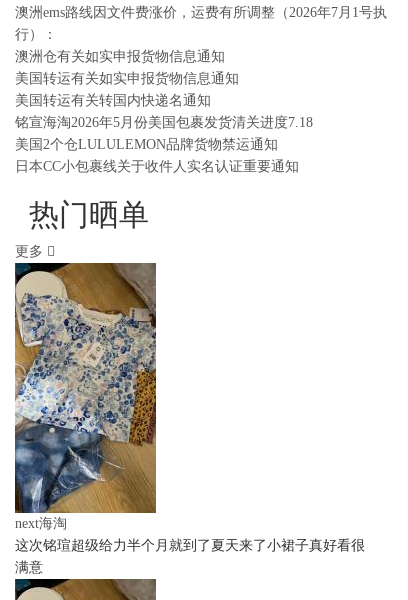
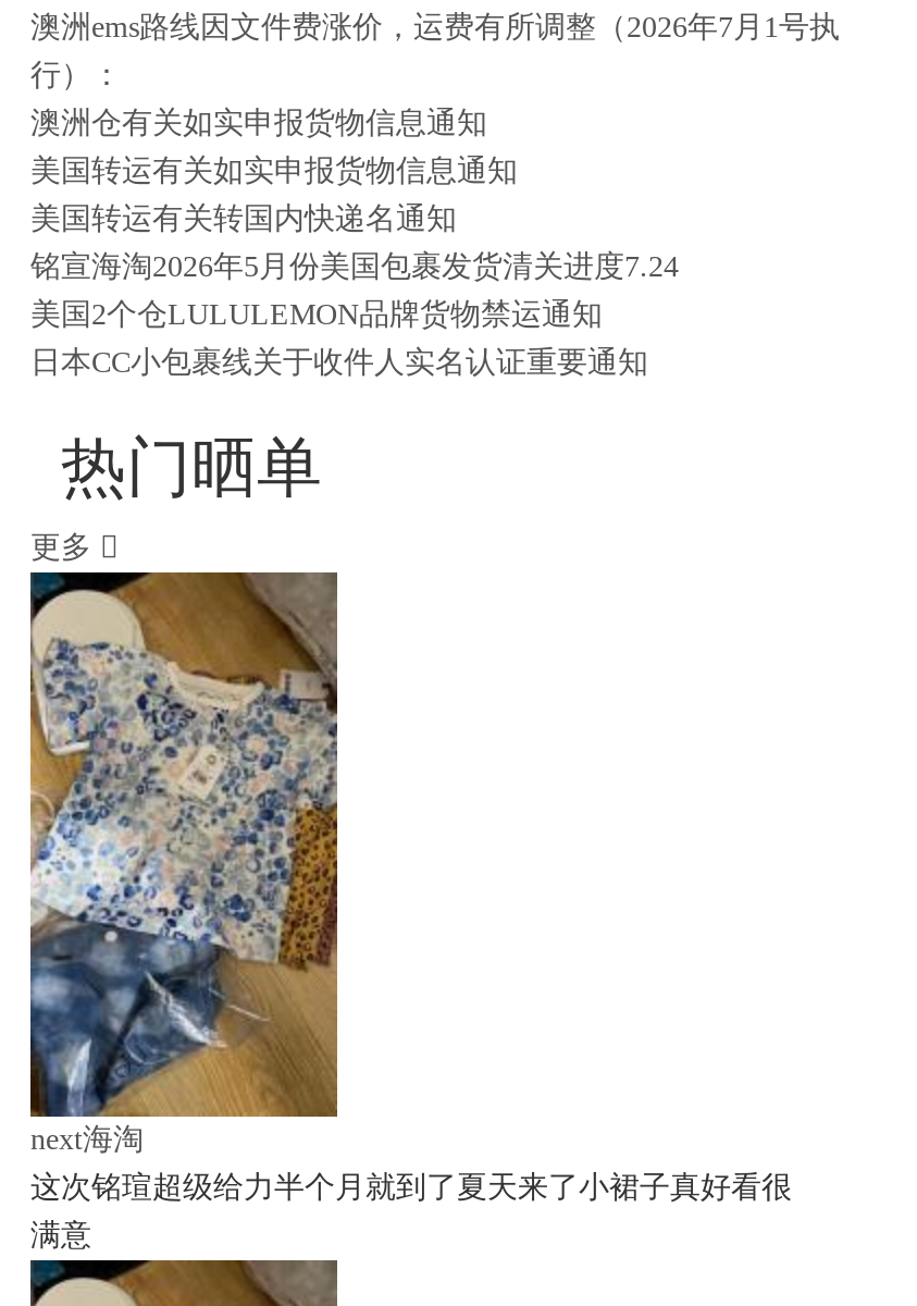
- 铭宣海淘2026年5月份美国包裹发货清关进度7.18
+ 铭宣海淘2026年5月份美国包裹发货清关进度7.24
